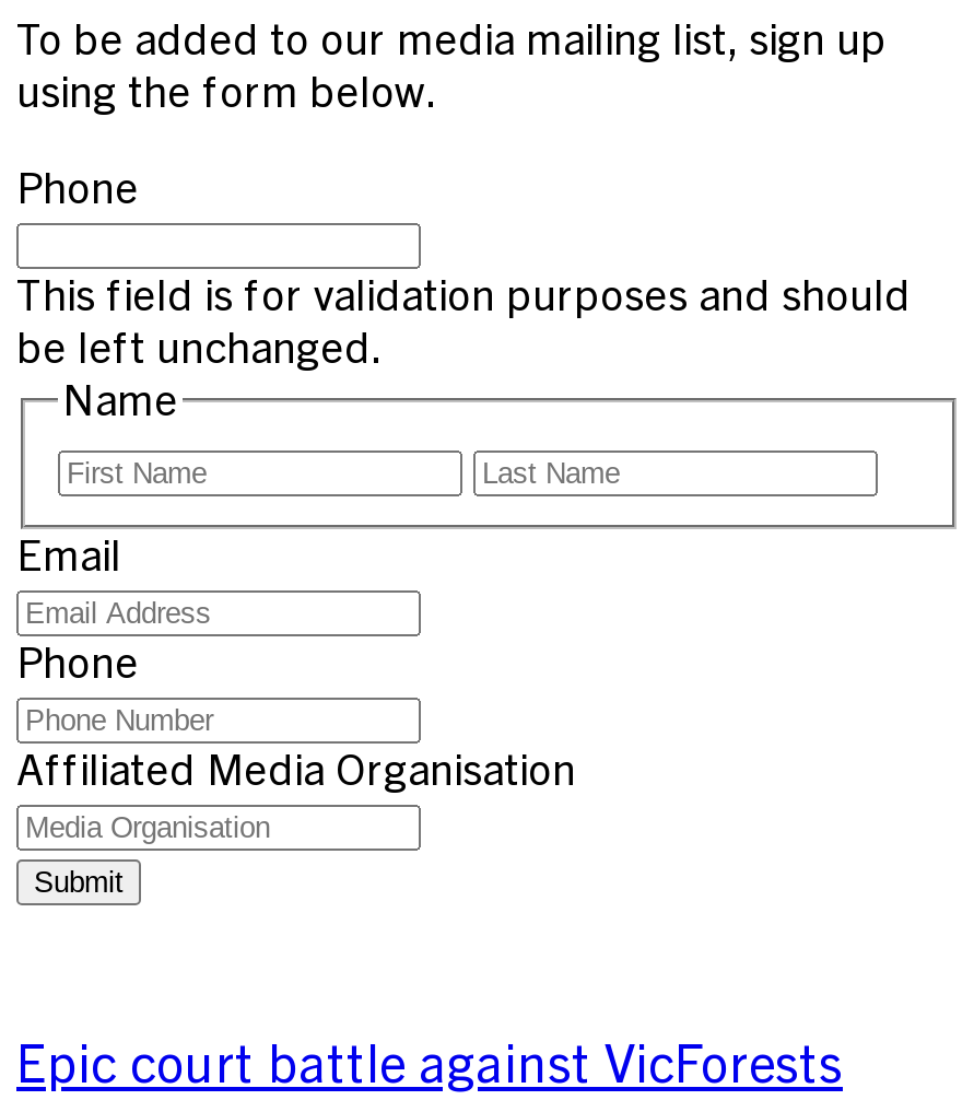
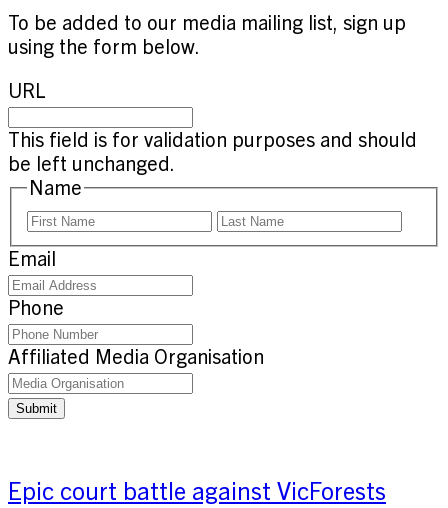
- Phone
+ URL
